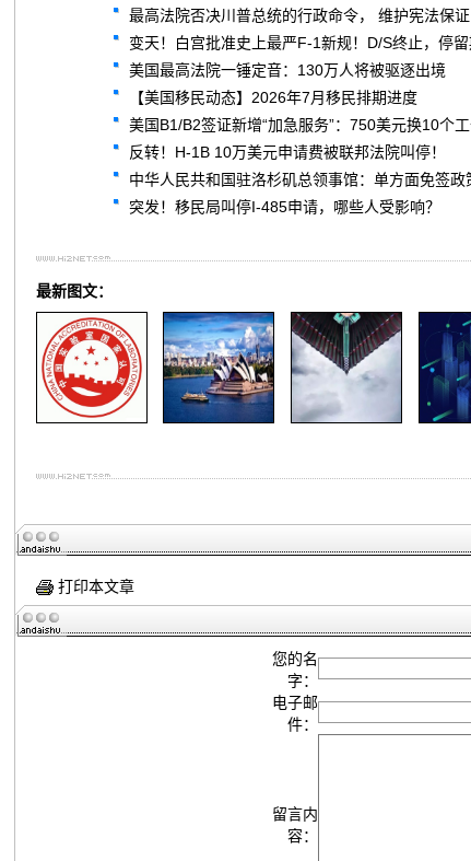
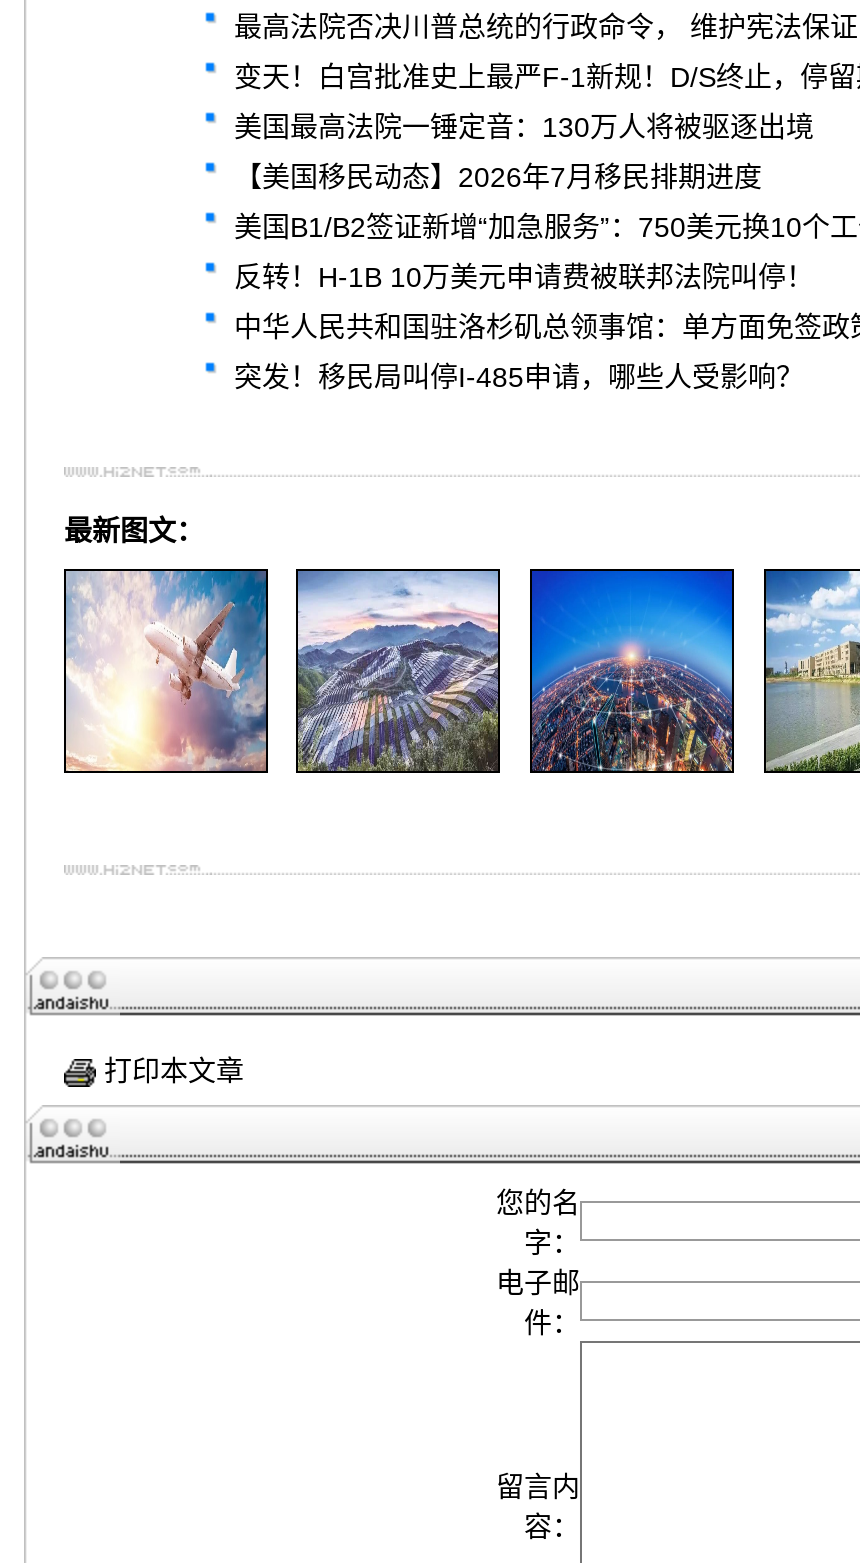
- [image]
+ [image]

- [image]
+ [image]

- [image]
+ [image]

- [image]
+ [image]
